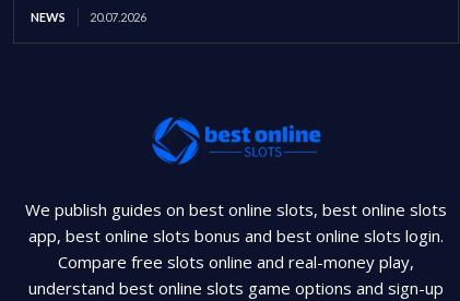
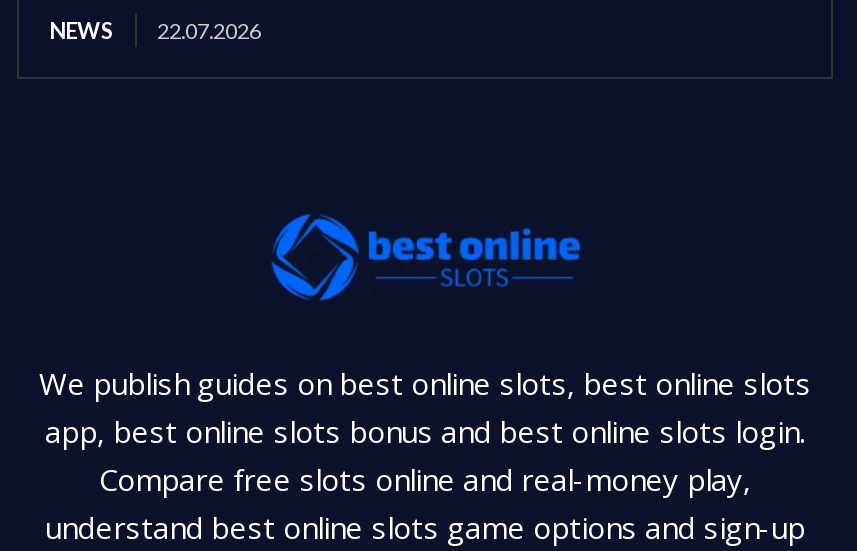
- NEWS 20.07.2026
+ NEWS 22.07.2026
